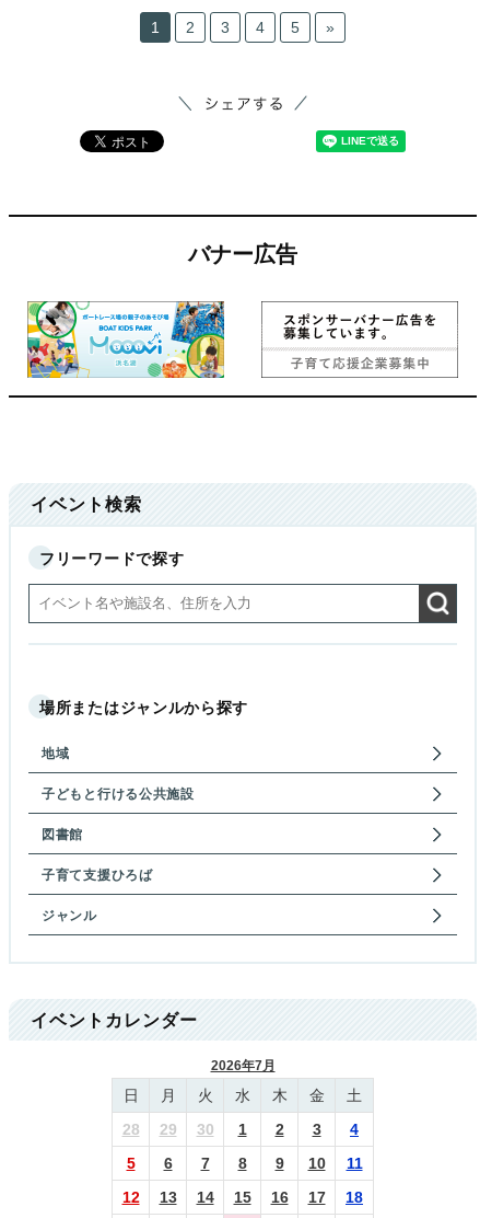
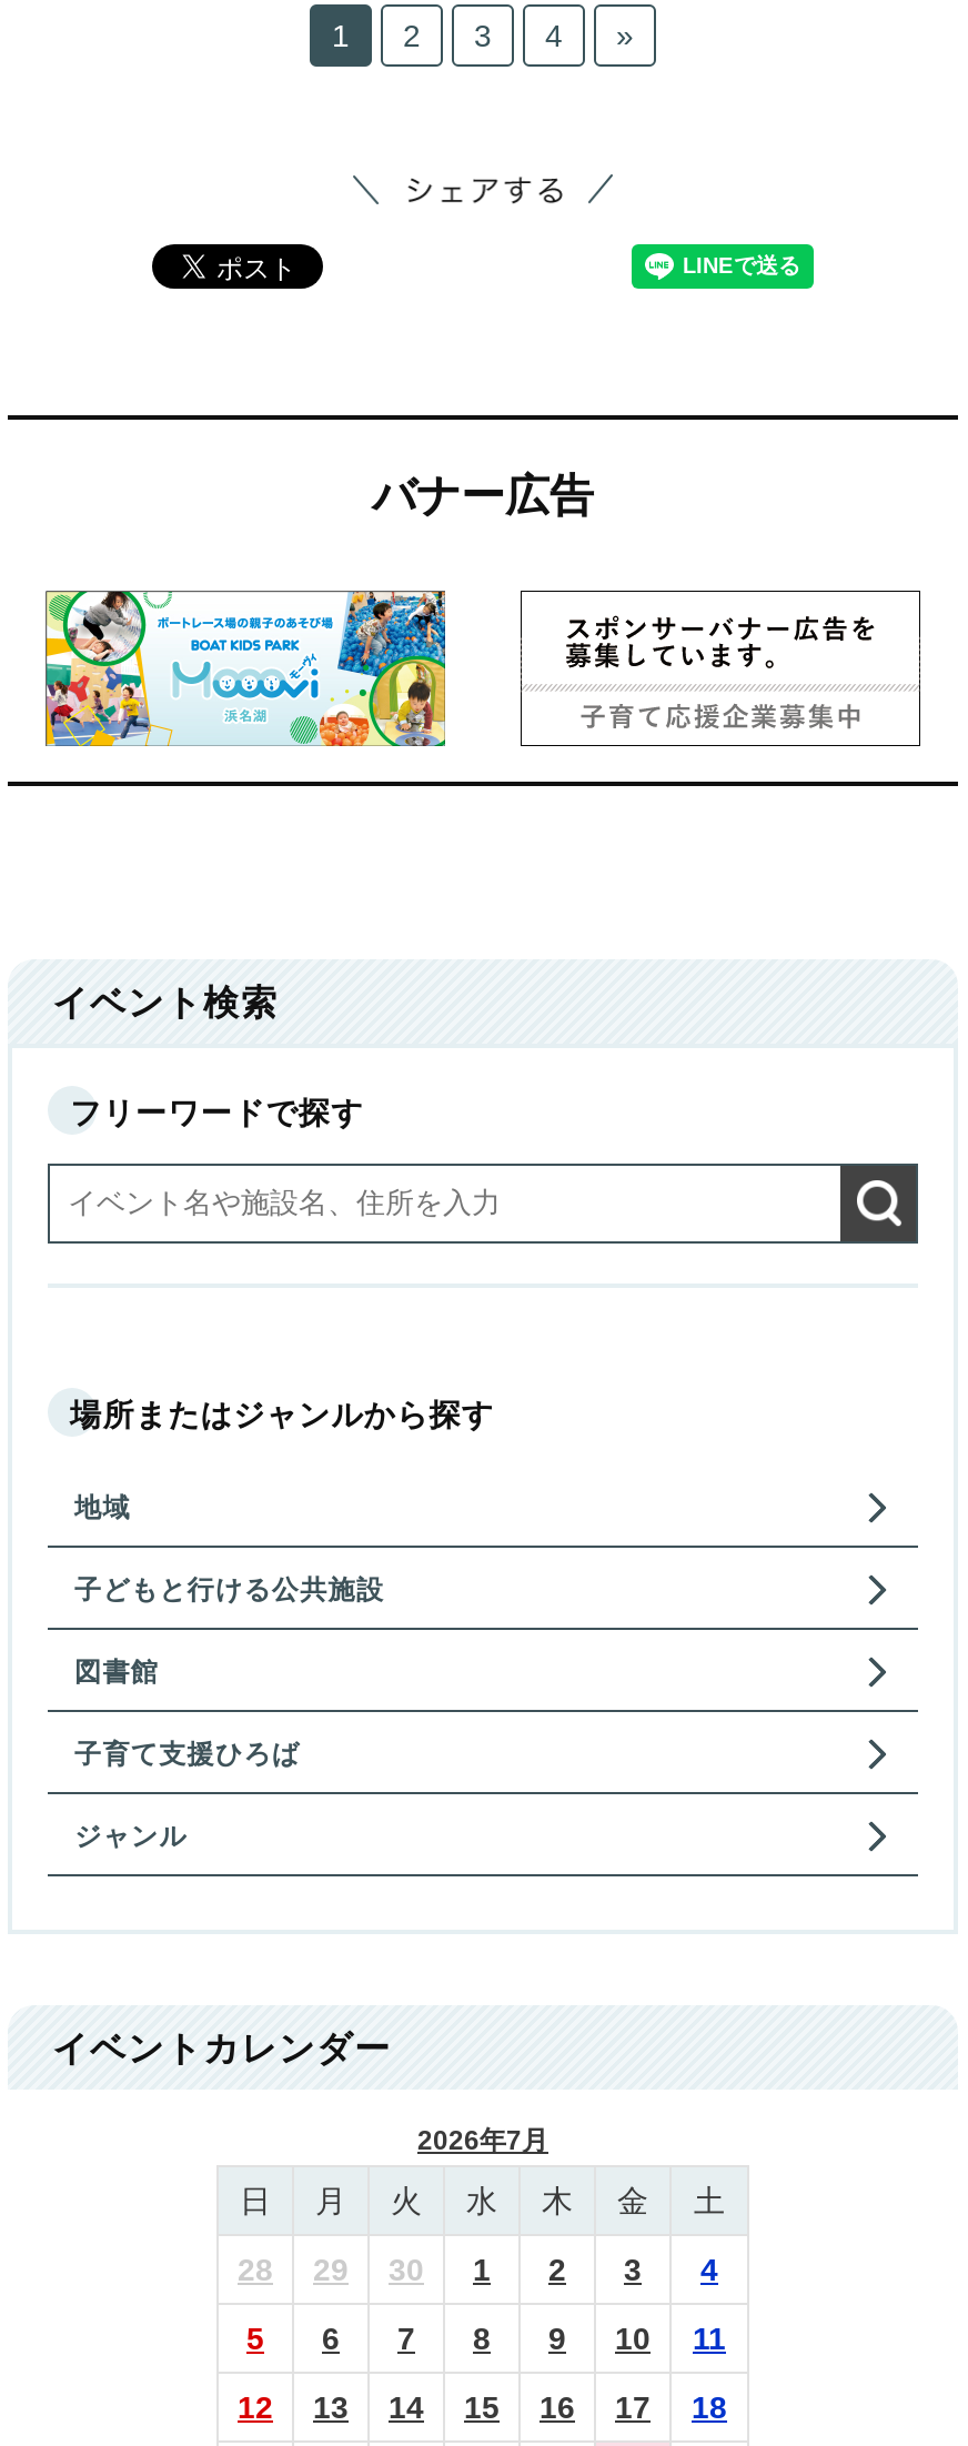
- 5
